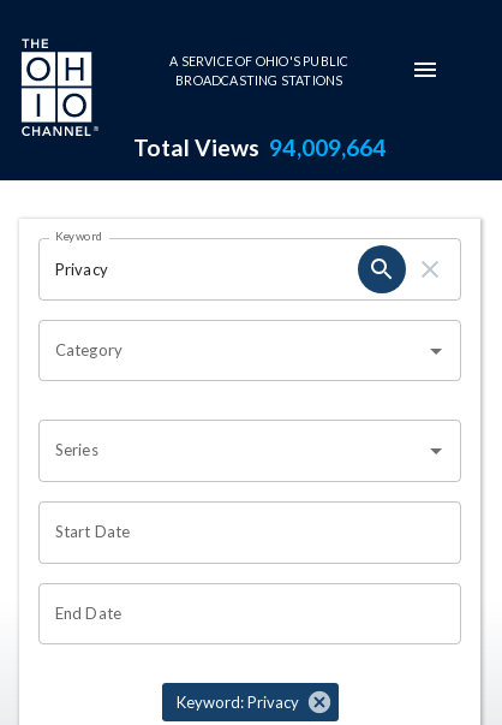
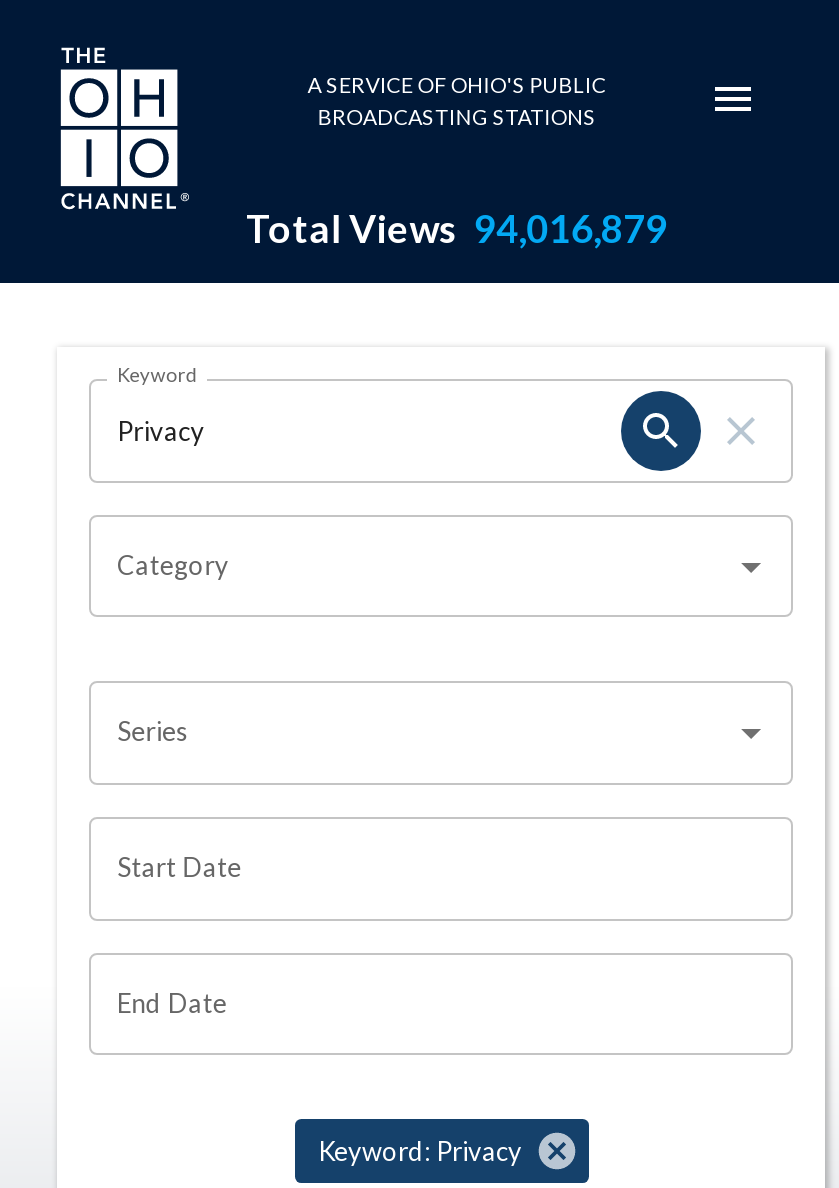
- Total Views 94,009,664
+ Total Views 94,016,879
